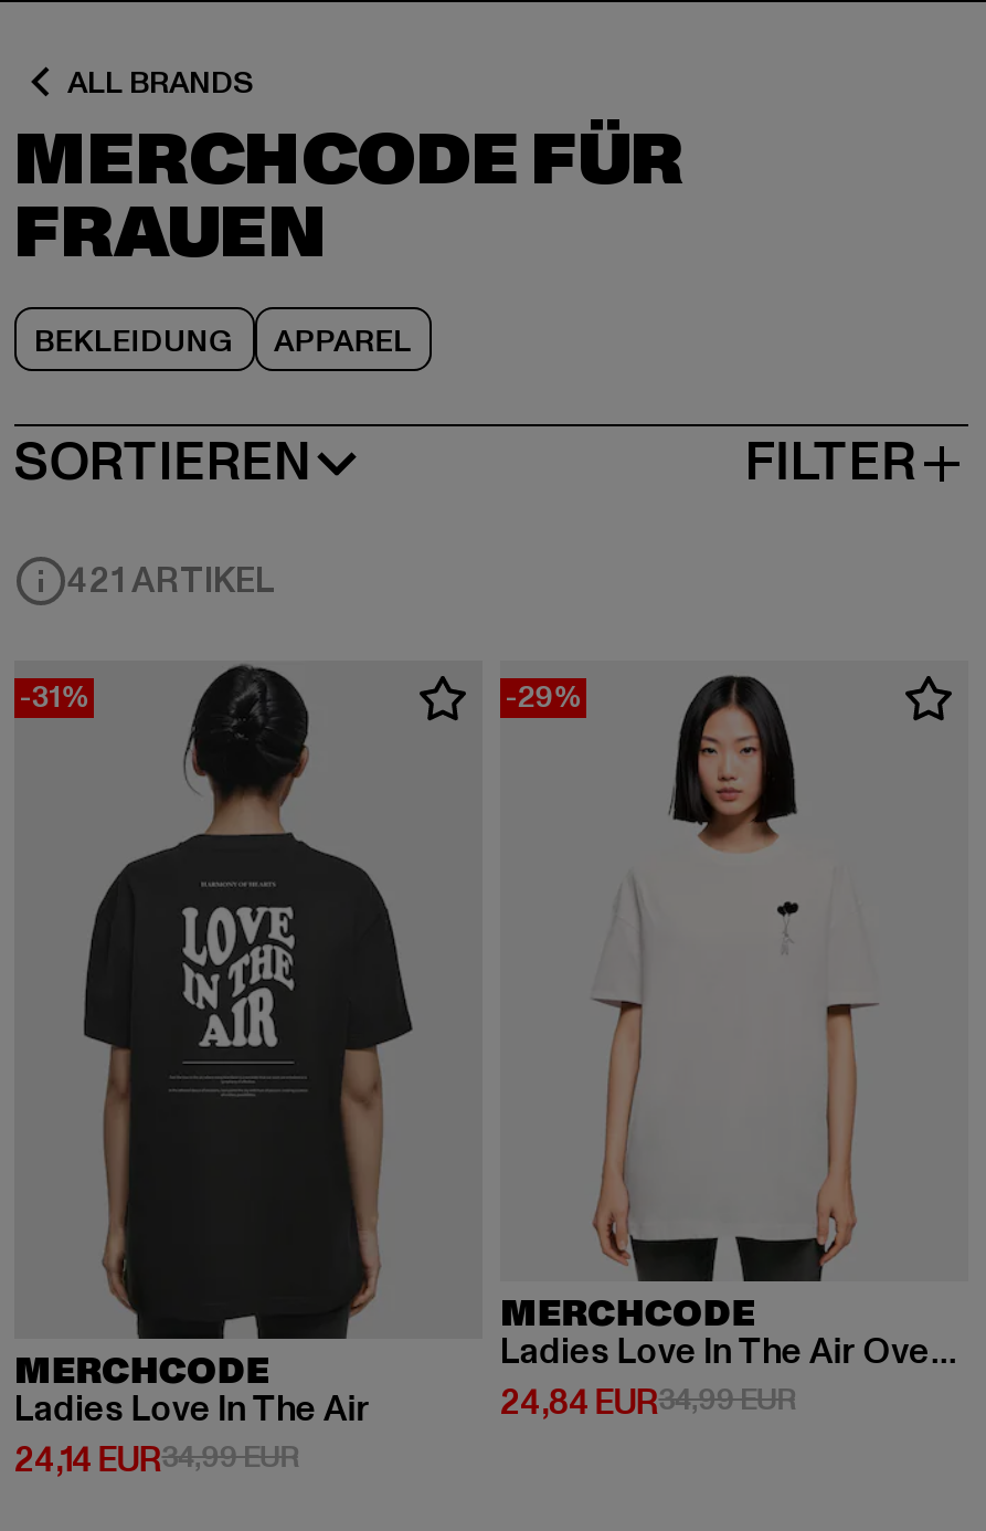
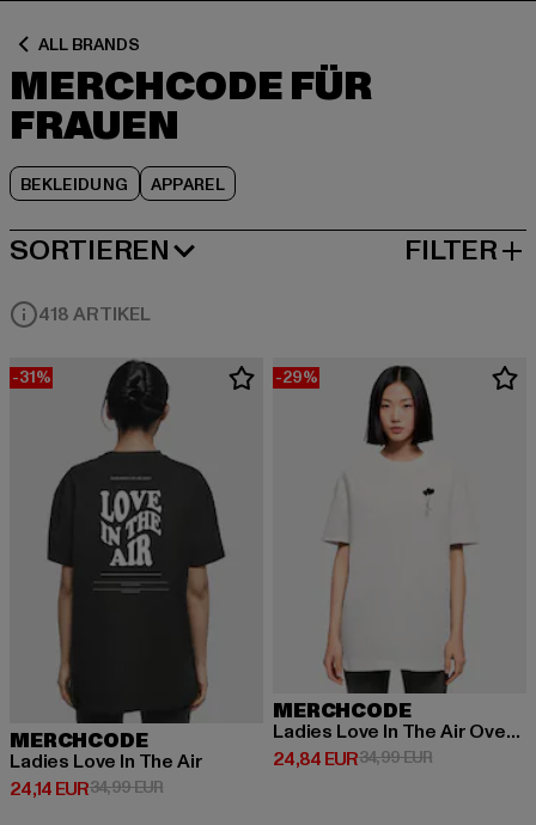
- 421 ARTIKEL
+ 418 ARTIKEL
